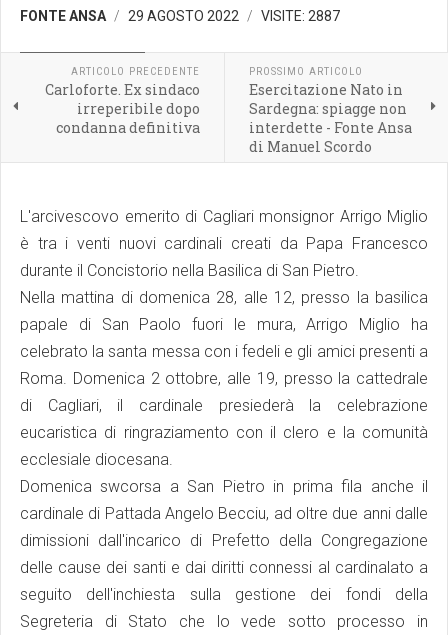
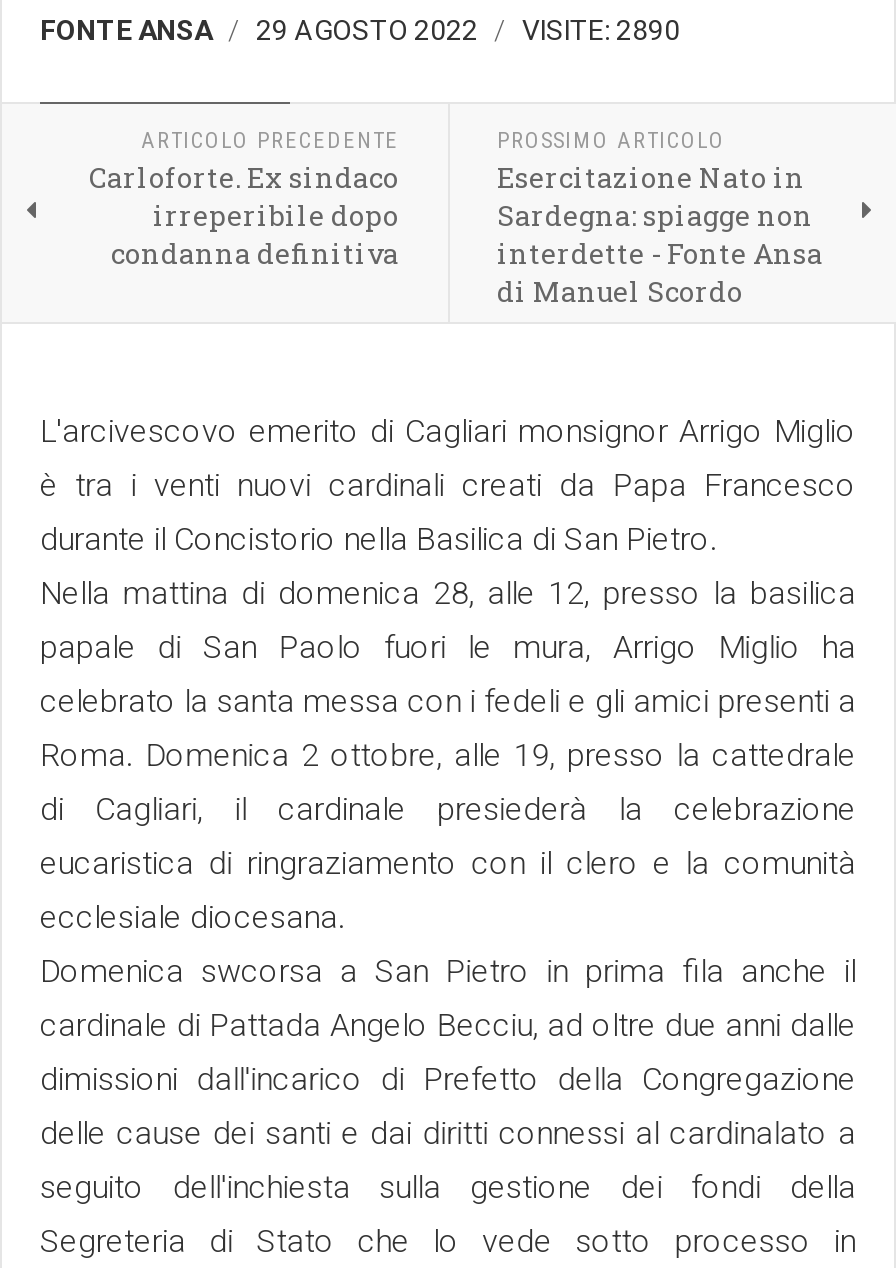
- FONTE ANSA 29 AGOSTO 2022 VISITE: 2887
+ FONTE ANSA 29 AGOSTO 2022 VISITE: 2890
